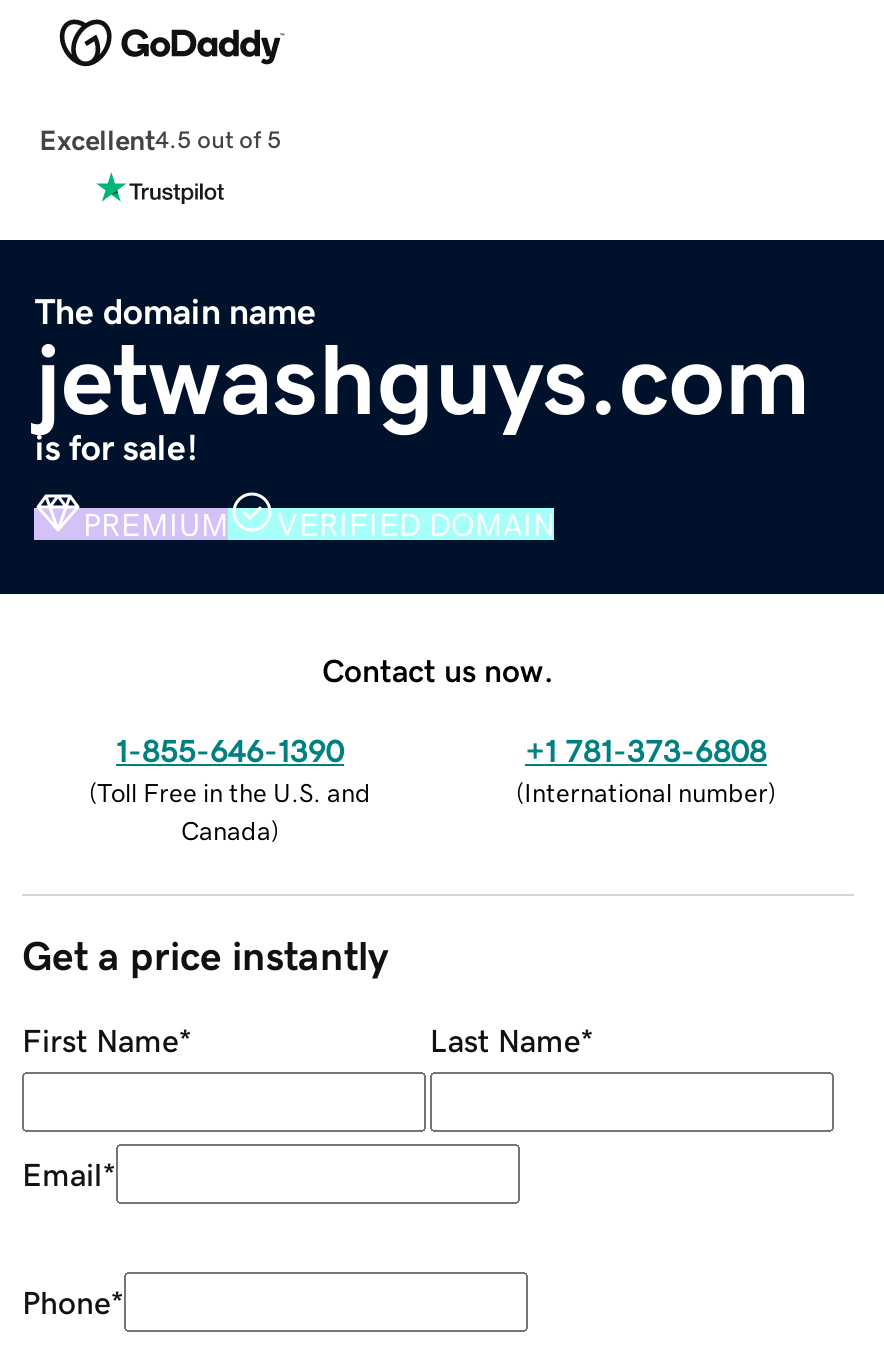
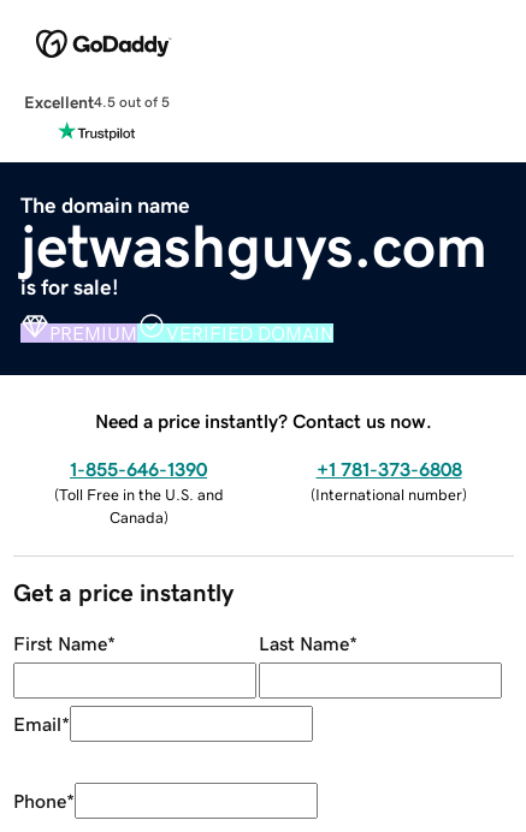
- Contact us now.
+ Need a price instantly? Contact us now.
